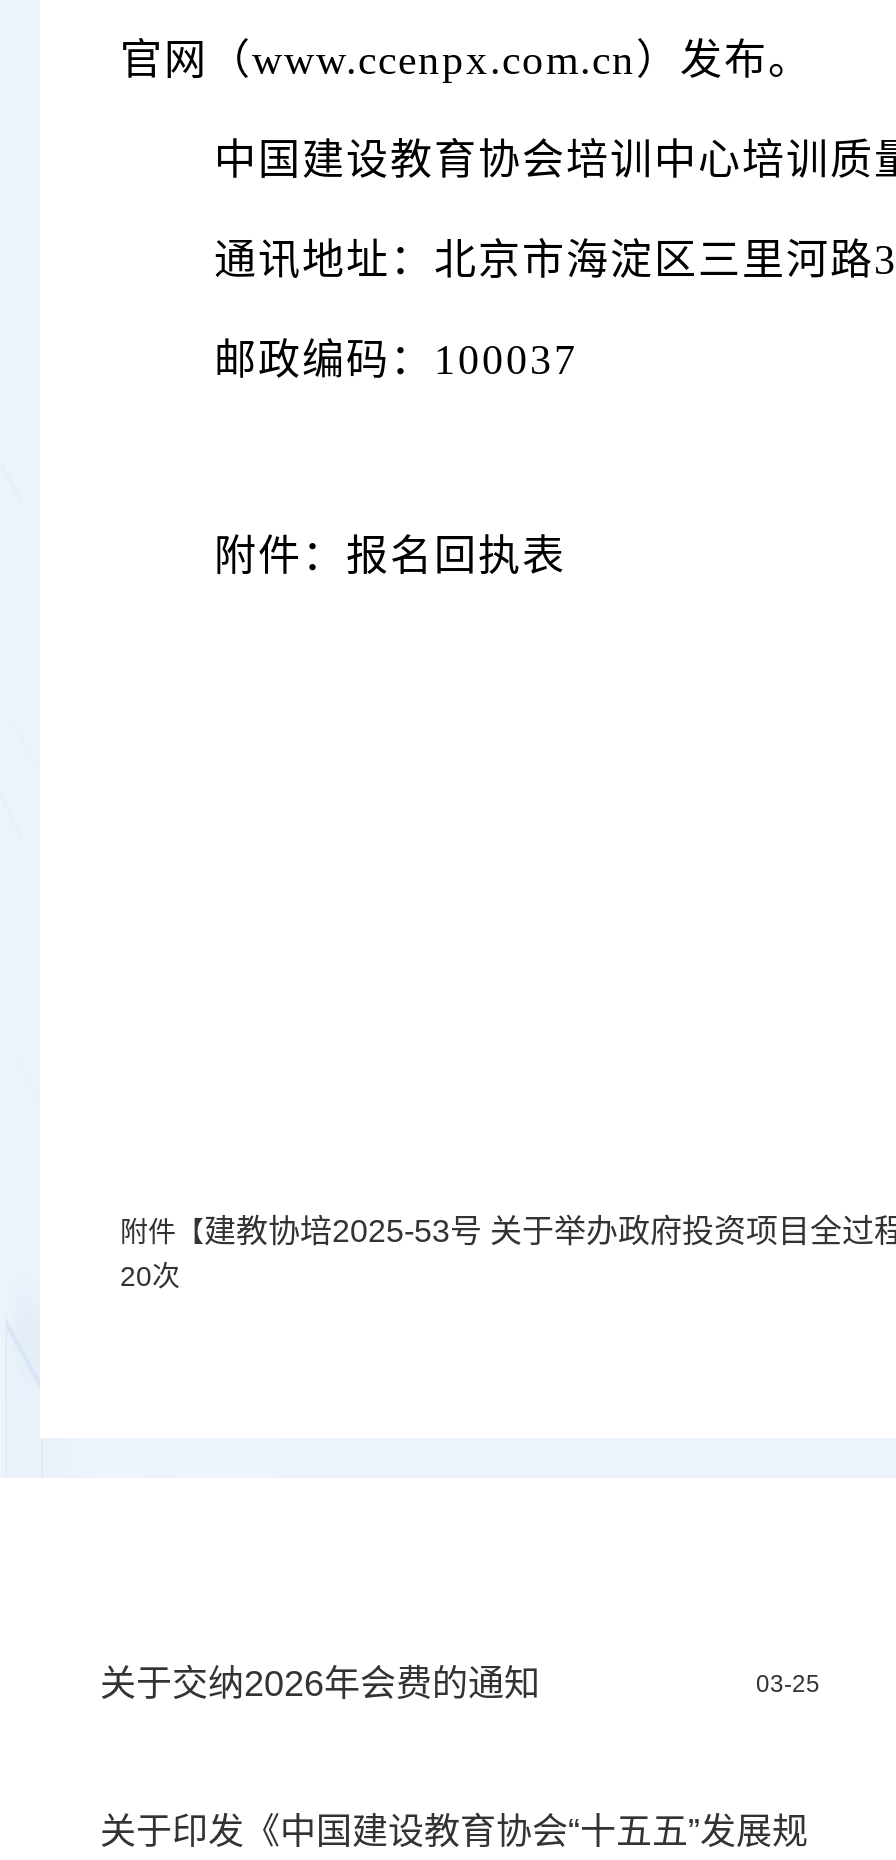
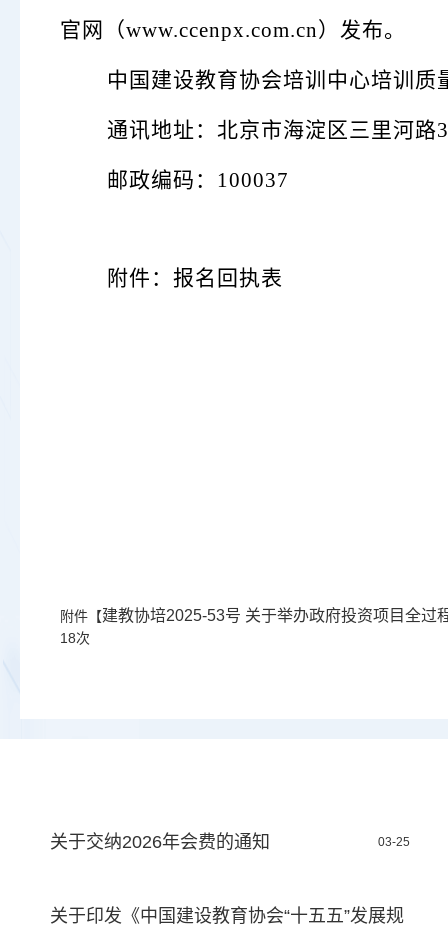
- 20次
+ 18次
